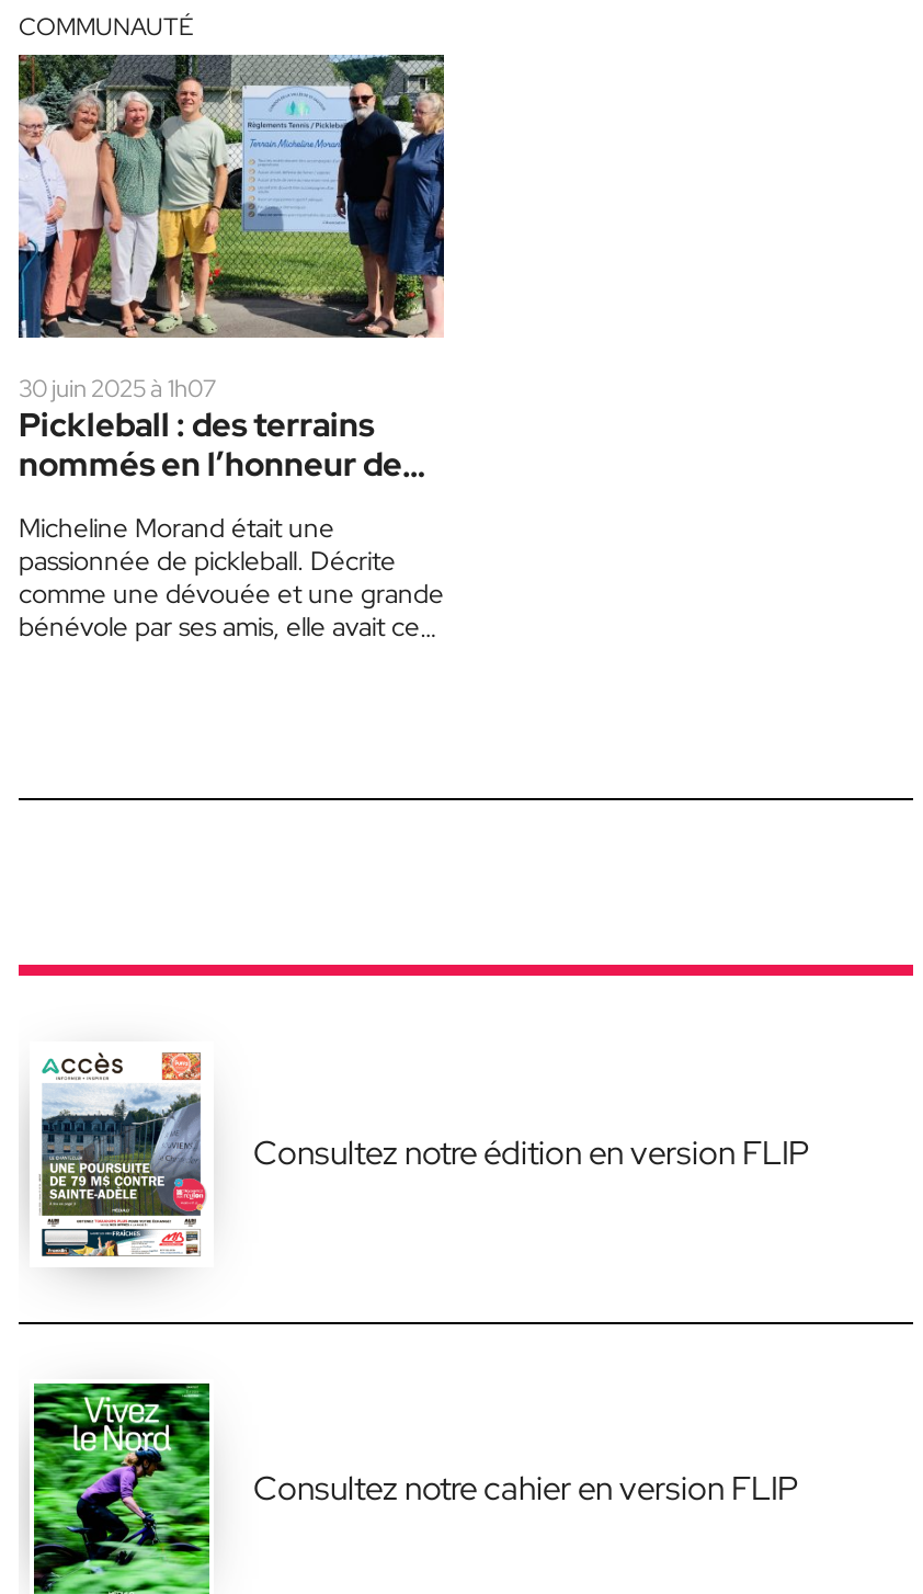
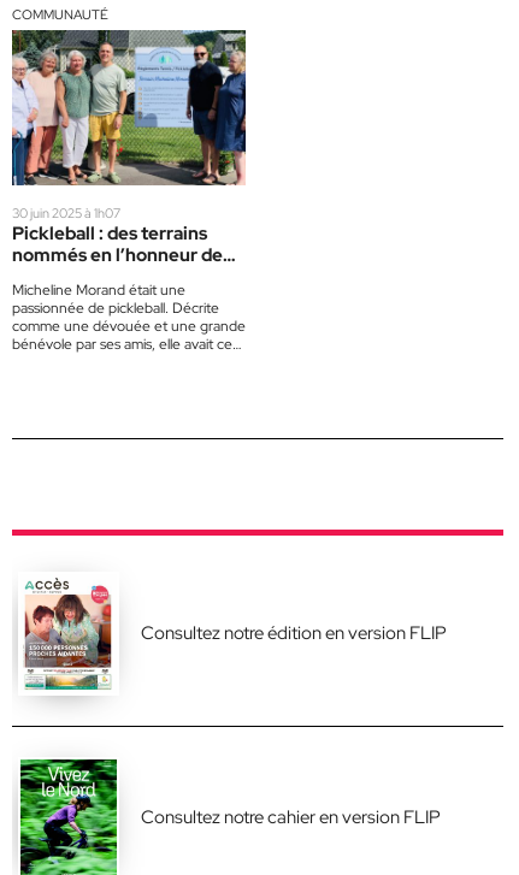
- [image]
+ [image]
